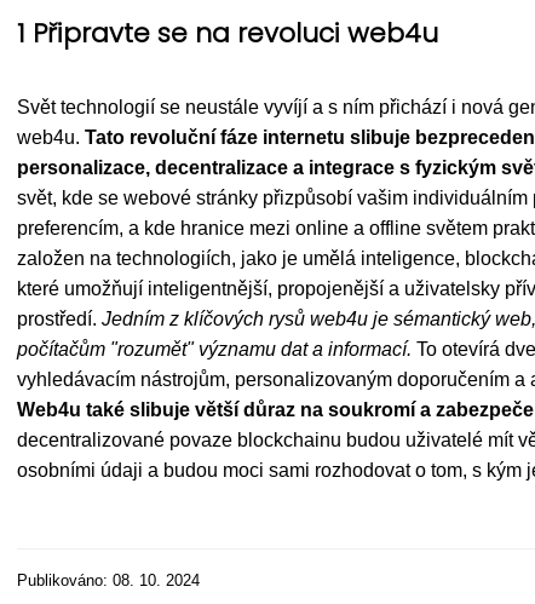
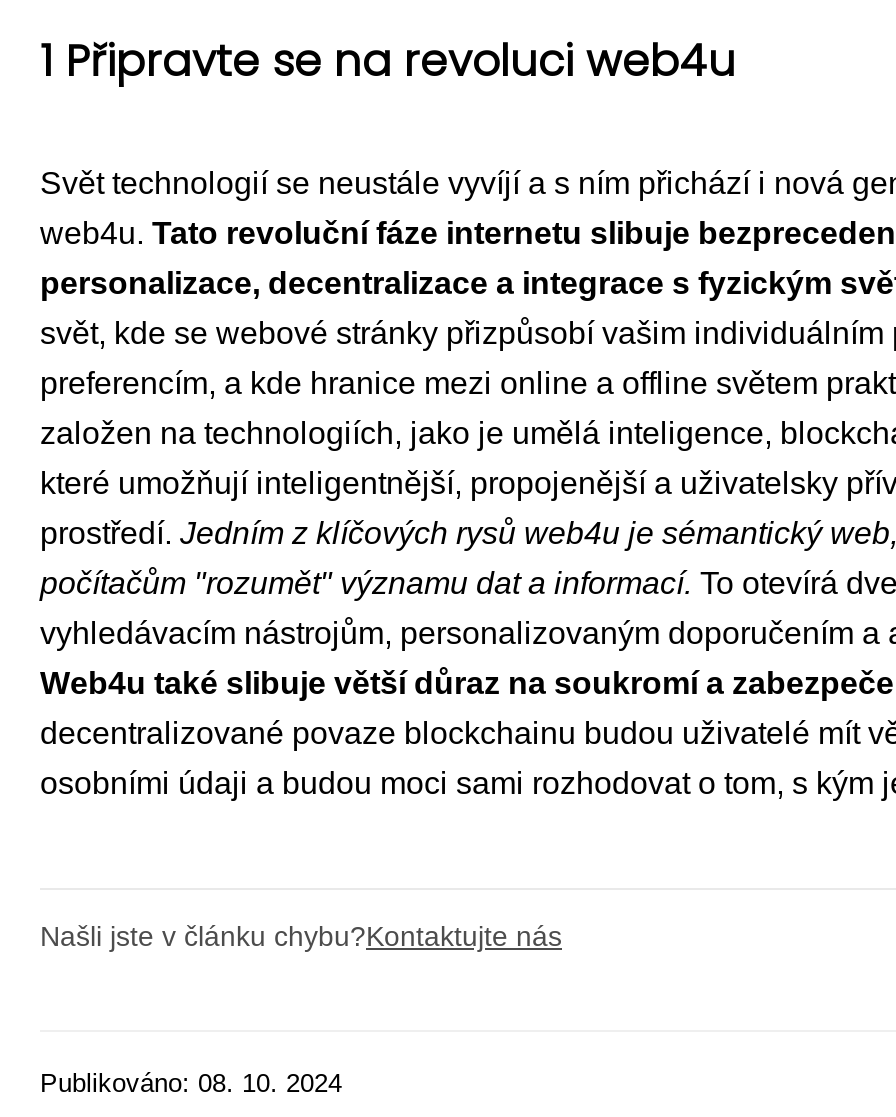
+ Našli jste v článku chybu?Kontaktujte nás
